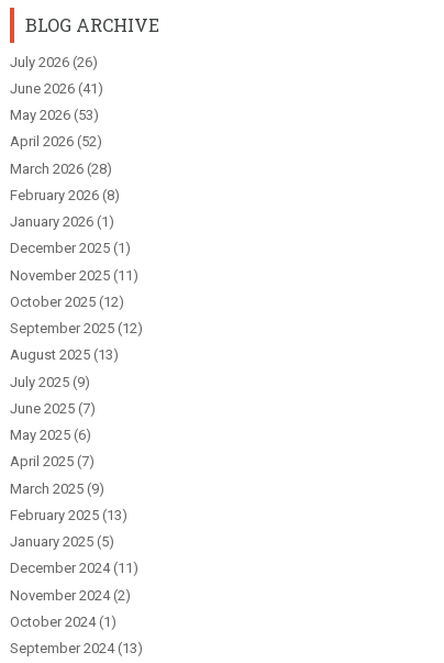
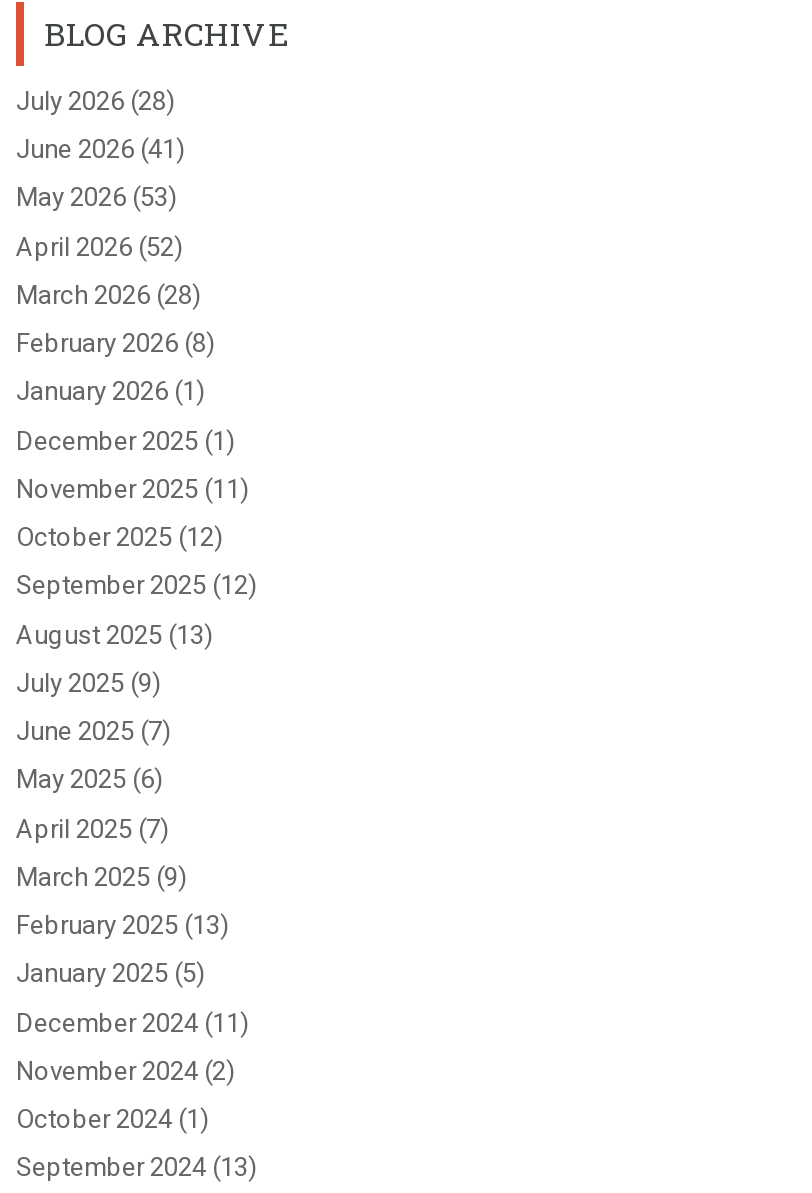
- July 2026 (26)
+ July 2026 (28)
